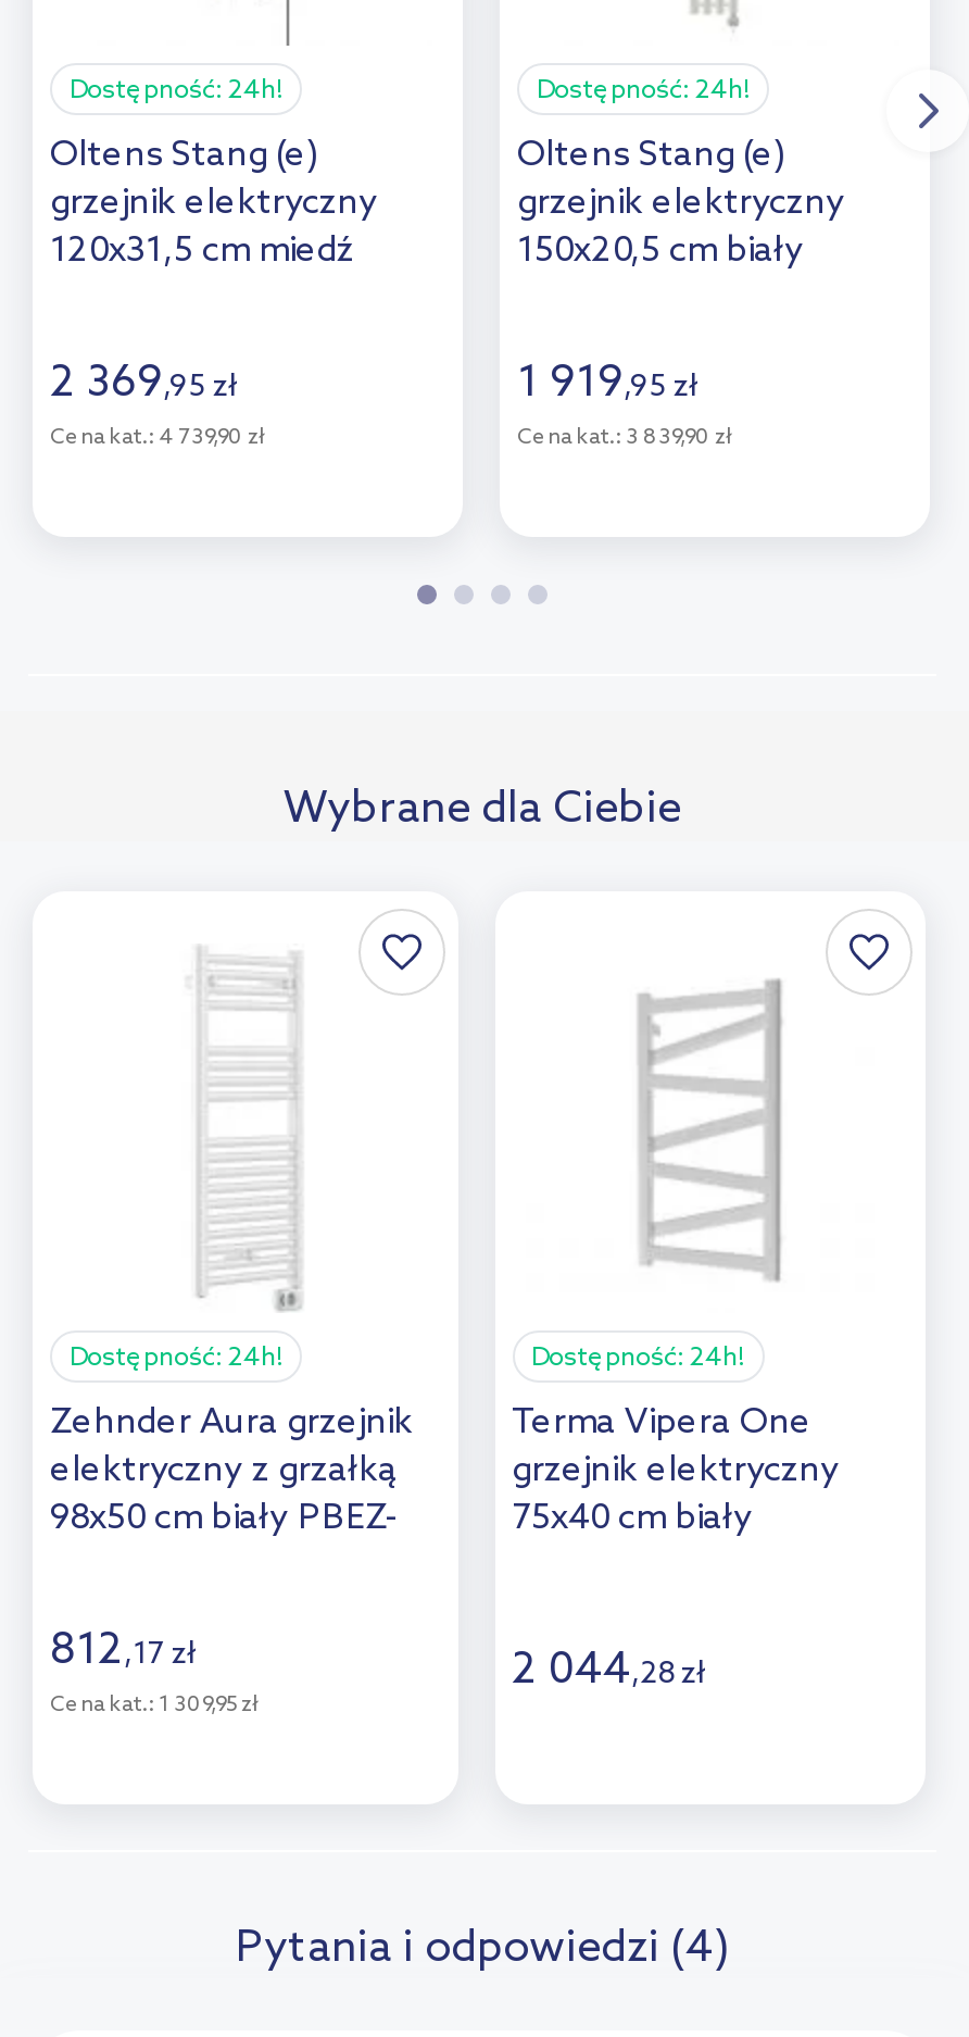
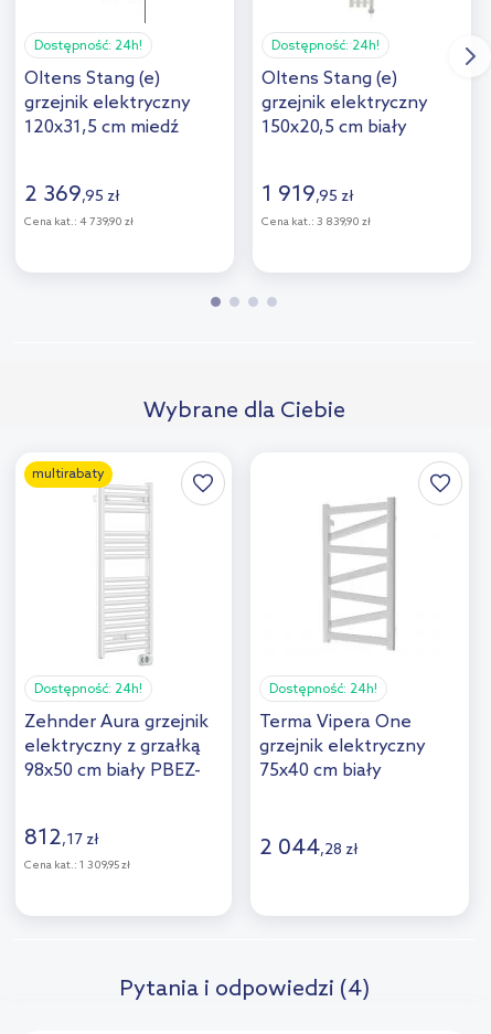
+ multirabaty
